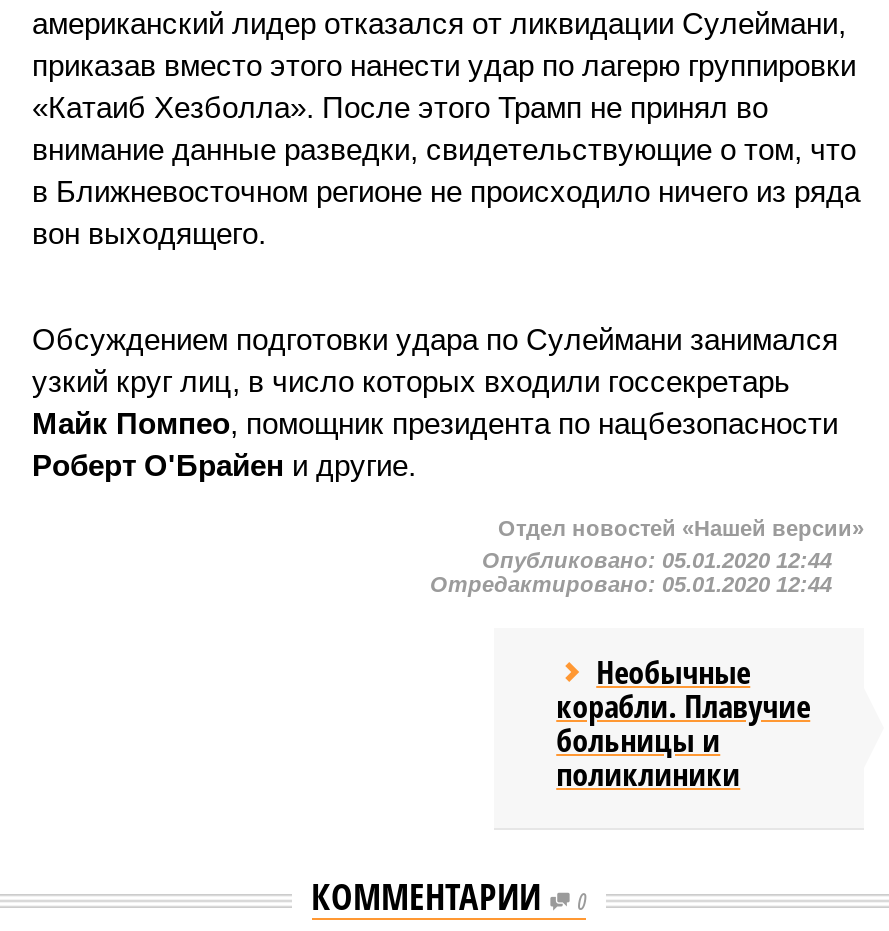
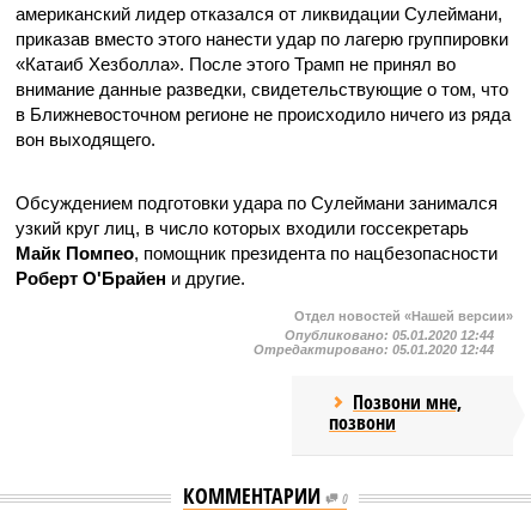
- Необычные
- корабли. Плавучие
- больницы и
- поликлиники
+ Позвони мне,
+ позвони
